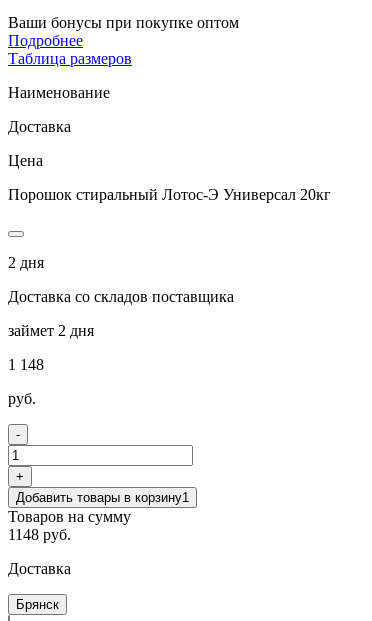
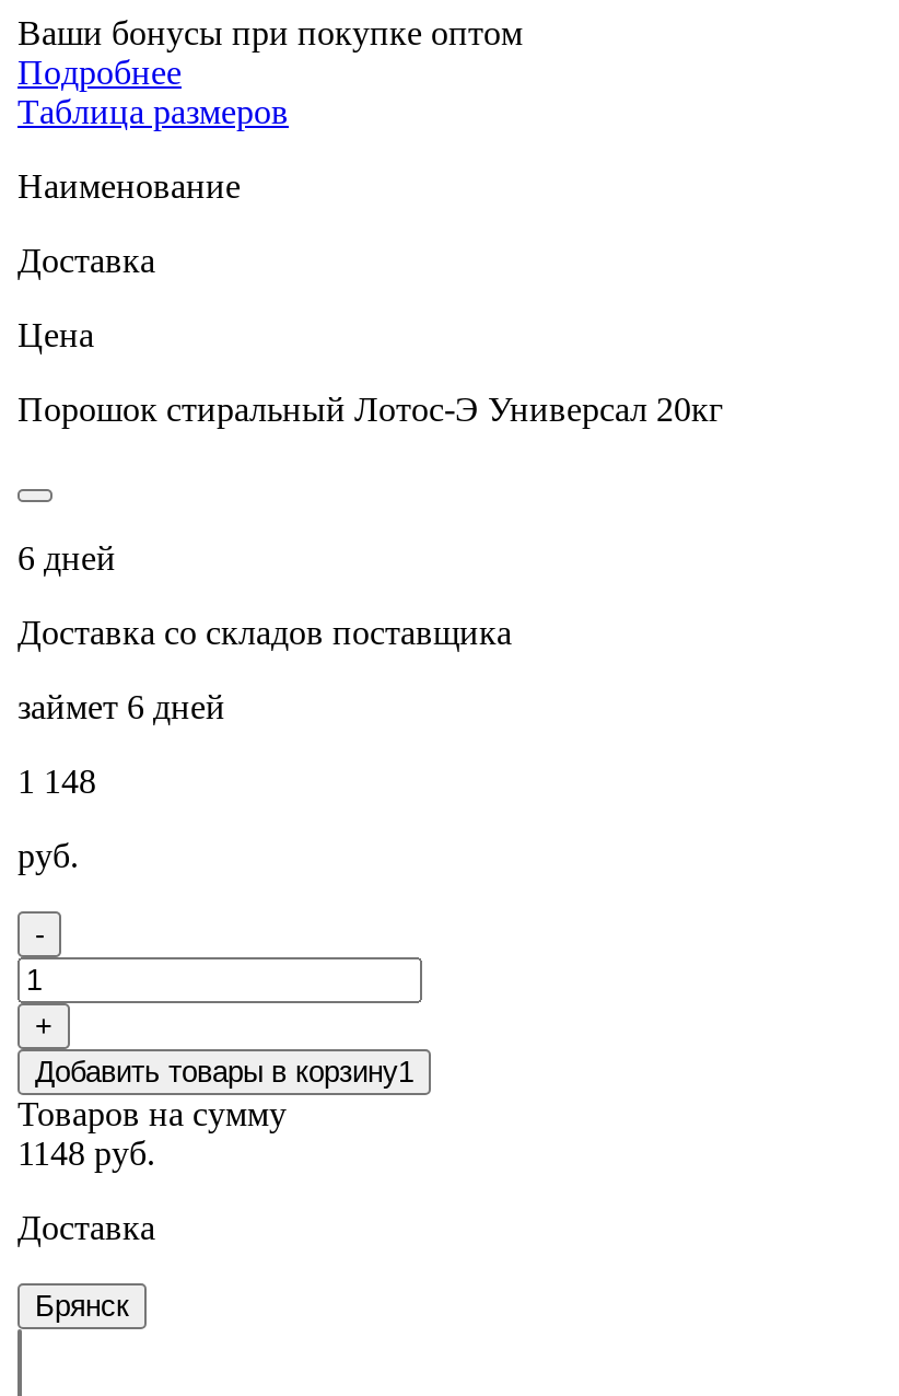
- 2 дня
+ 6 дней

- займет 2 дня
+ займет 6 дней
